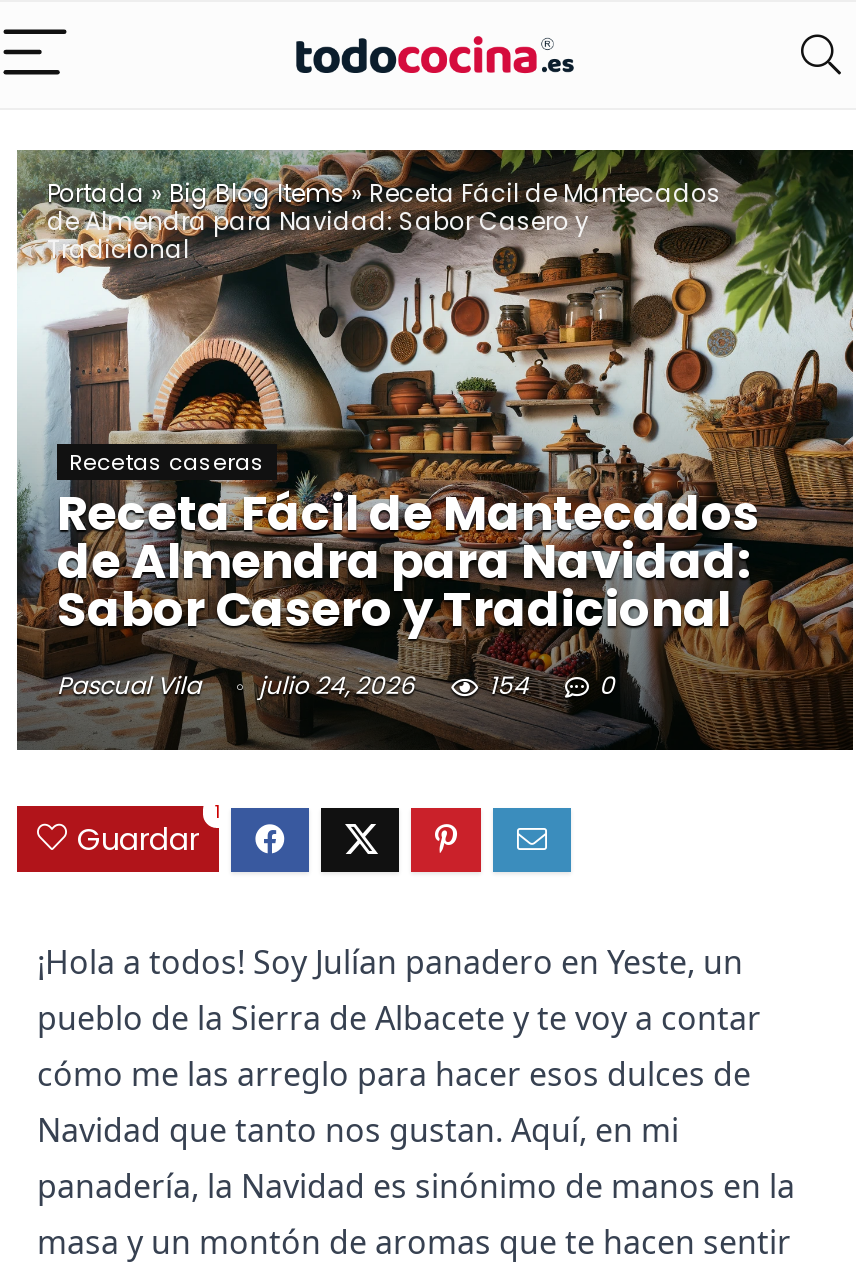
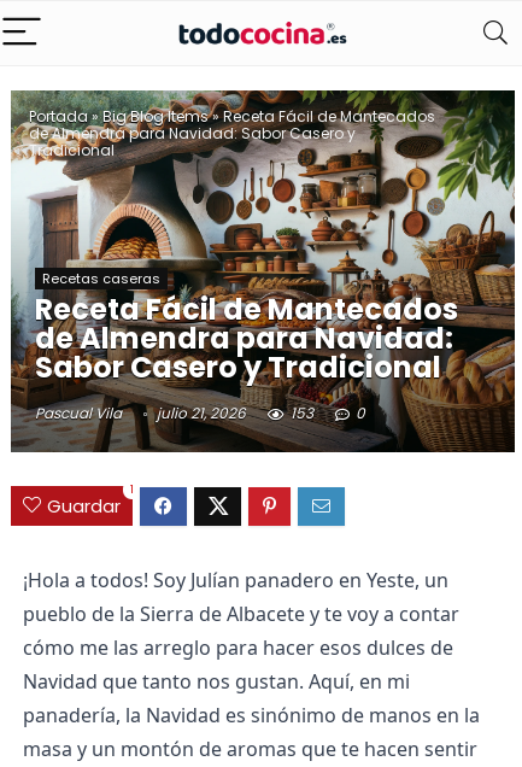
- Pascual Vila julio 24, 2026
+ Pascual Vila julio 21, 2026

- 154
+ 153
